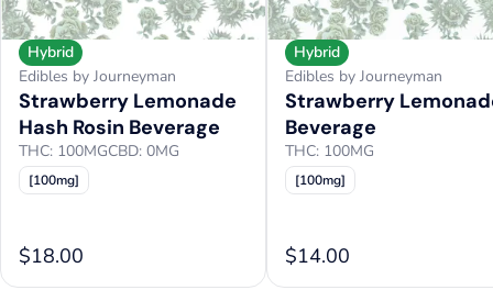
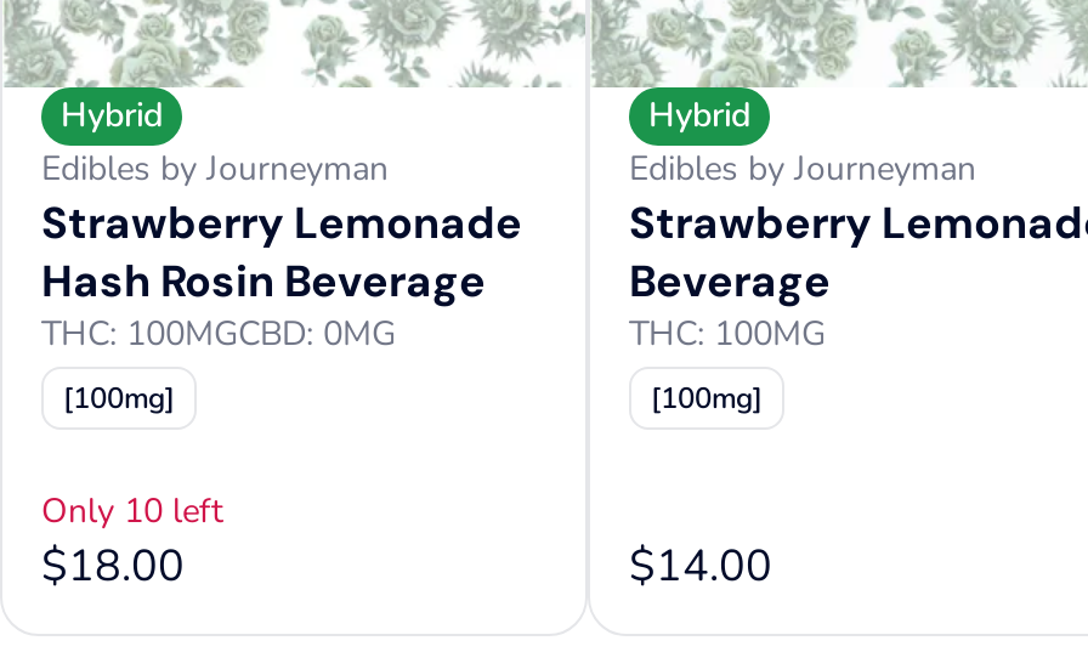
+ Only 10 left
